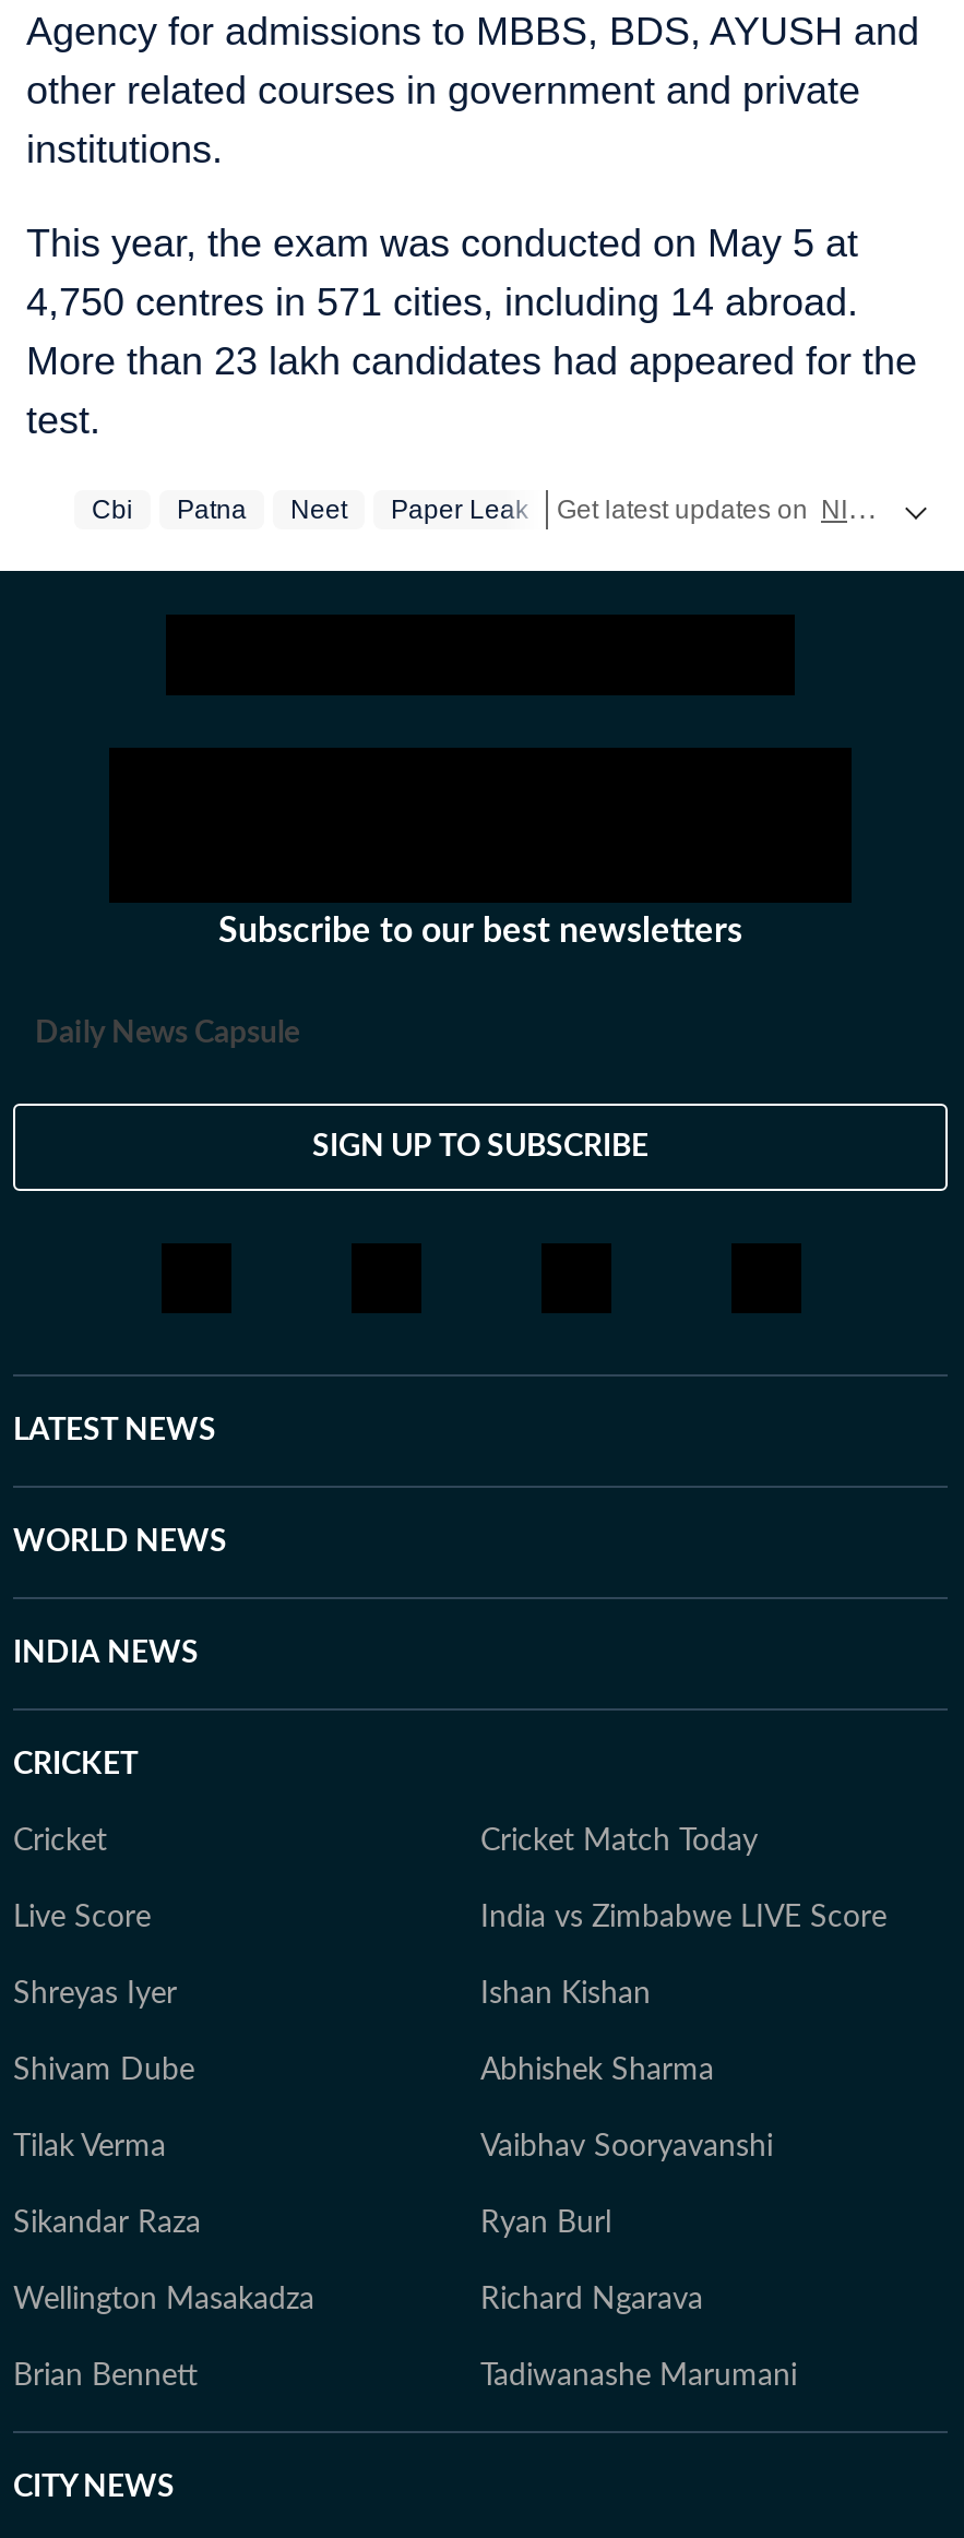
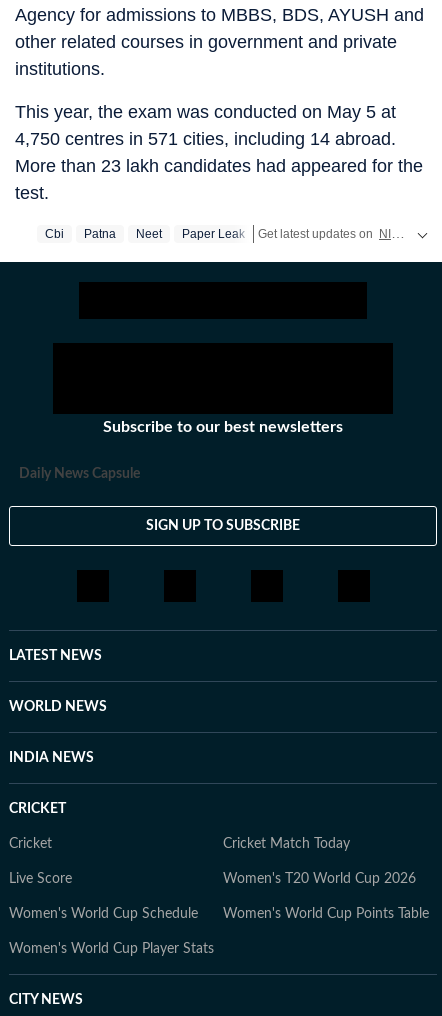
- India vs Zimbabwe LIVE Score
- Shreyas Iyer
- Ishan Kishan
- Shivam Dube
- Abhishek Sharma
- Tilak Verma
- Vaibhav Sooryavanshi
- Sikandar Raza
- Ryan Burl
- Wellington Masakadza
- Richard Ngarava
- Brian Bennett
- Tadiwanashe Marumani
+ Women's T20 World Cup 2026
+ Women's World Cup Schedule
+ Women's World Cup Points Table
+ Women's World Cup Player Stats
